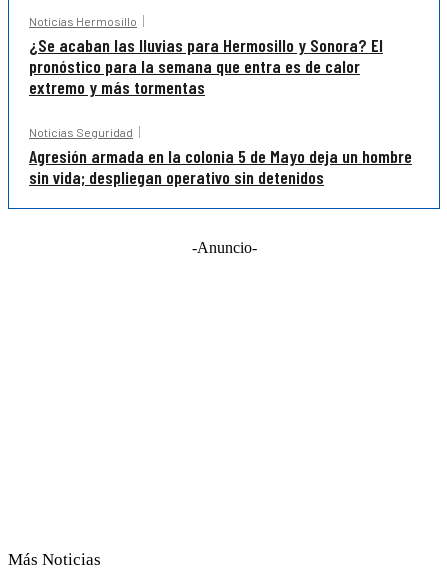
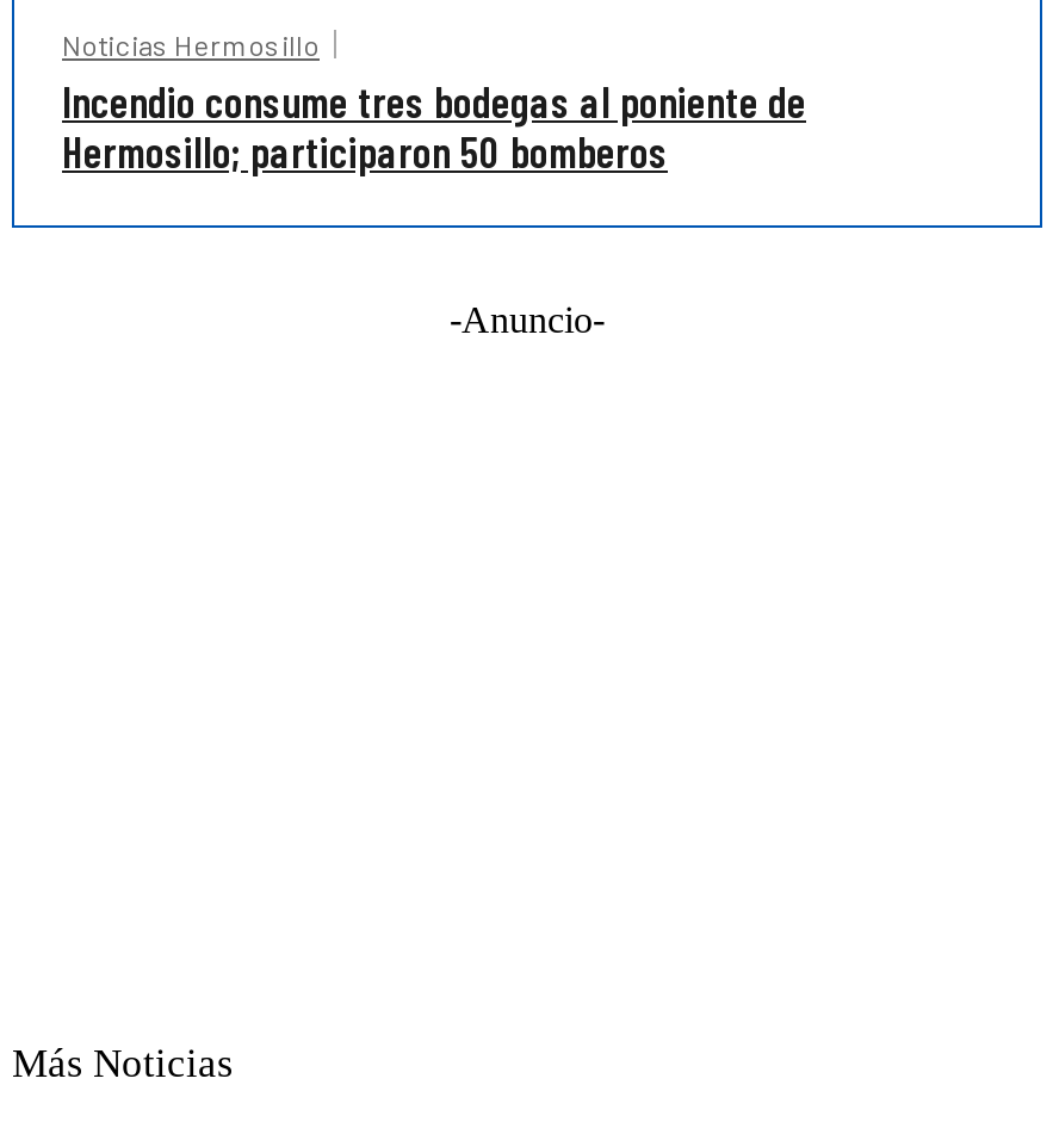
- ¿Se acaban las lluvias para Hermosillo y Sonora? El
- pronóstico para la semana que entra es de calor
- extremo y más tormentas
- Noticias Seguridad
- Agresión armada en la colonia 5 de Mayo deja un hombre
- sin vida; despliegan operativo sin detenidos
+ Incendio consume tres bodegas al poniente de
+ Hermosillo; participaron 50 bomberos
